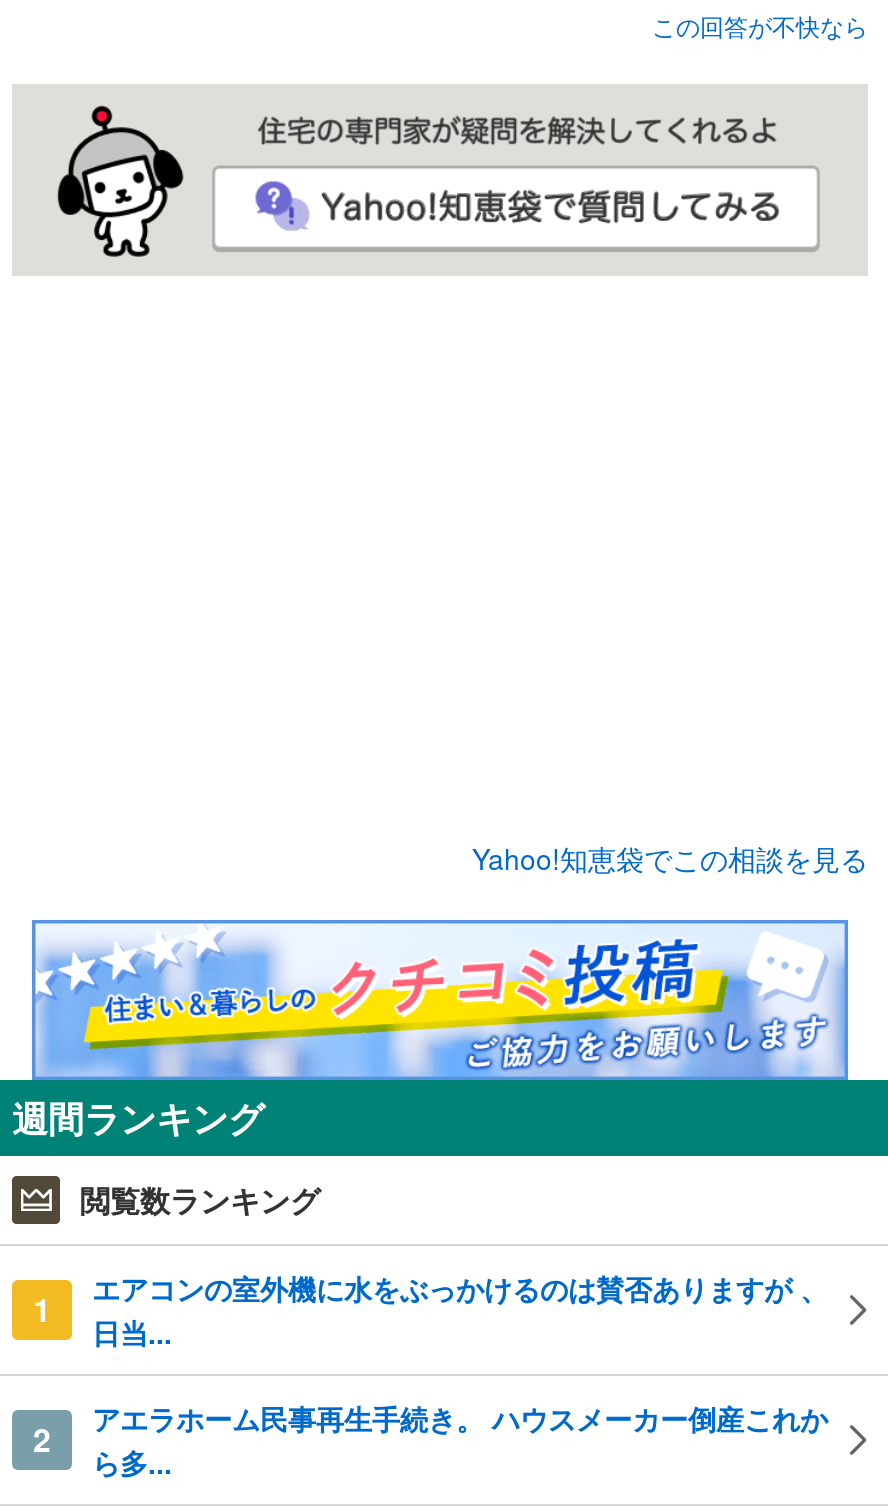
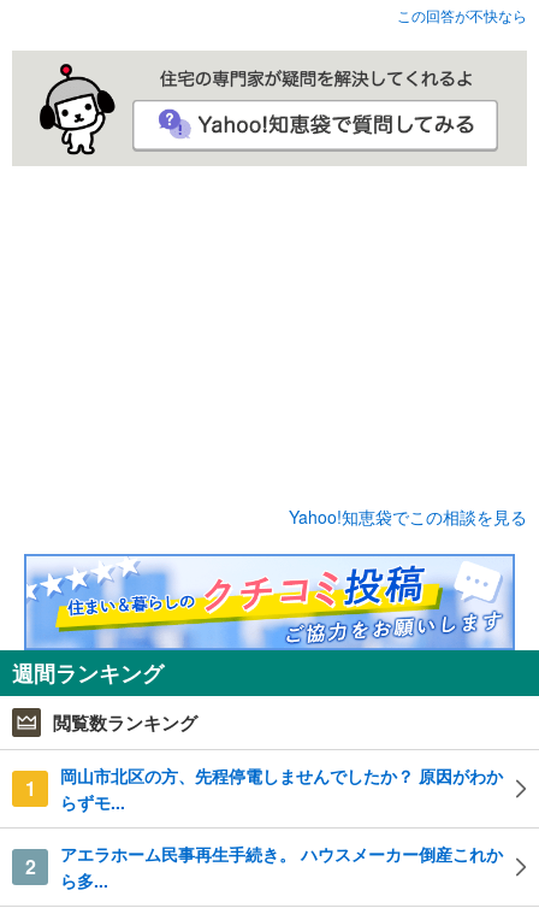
- エアコンの室外機に水をぶっかけるのは賛否ありますが 、
- 日当...
+ 岡山市北区の方、先程停電しませんでしたか？ 原因がわか
+ らずモ...
